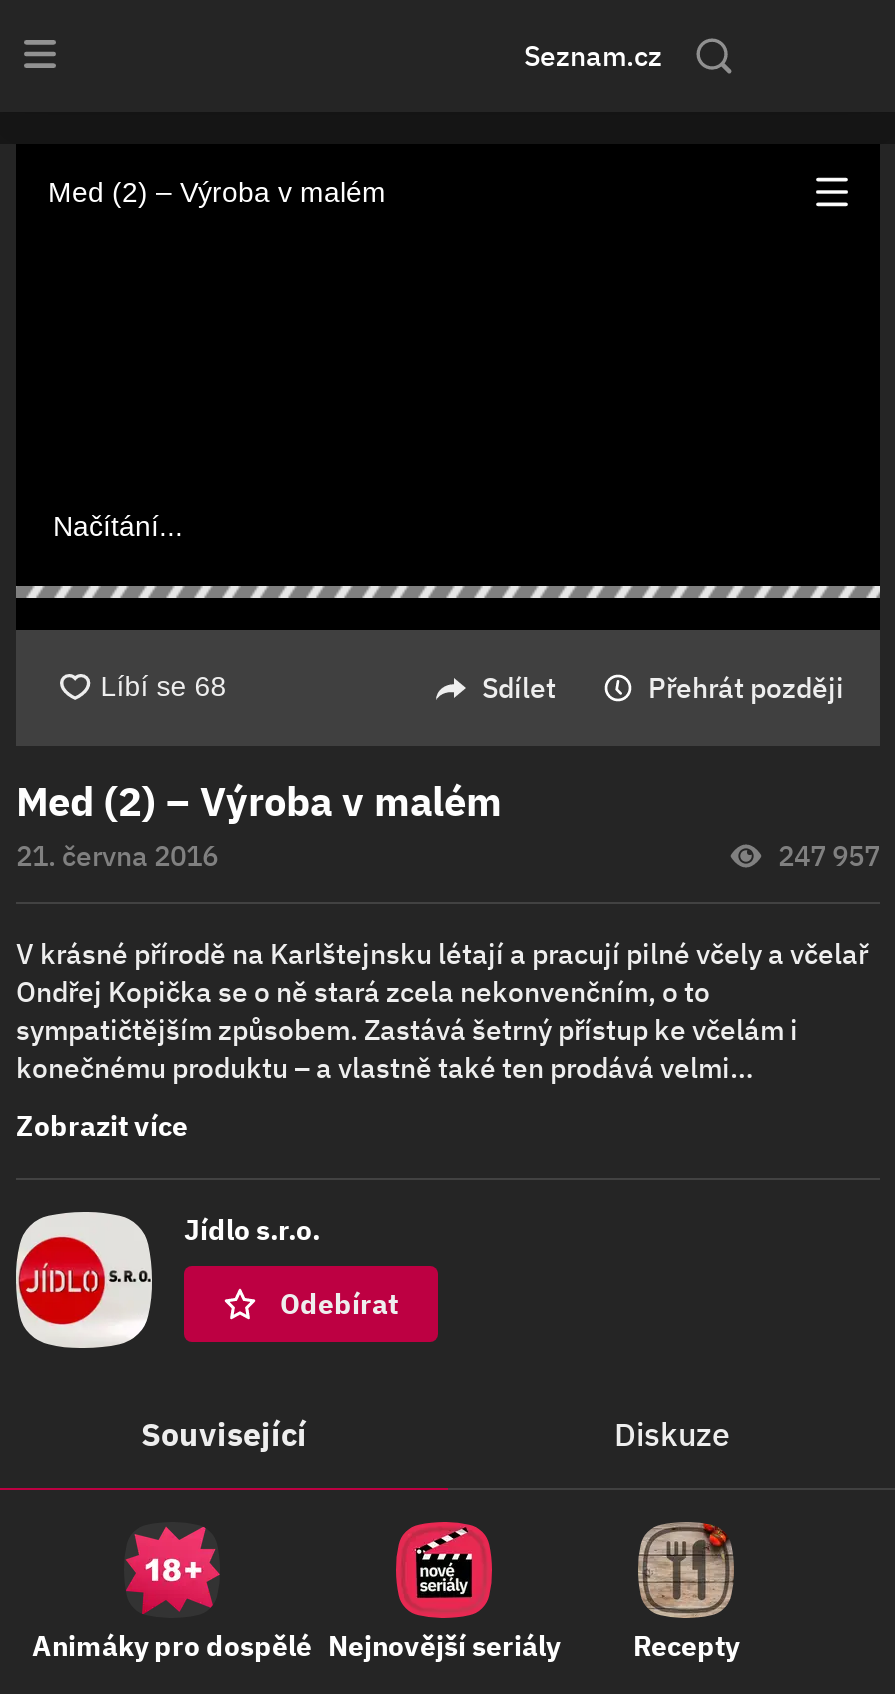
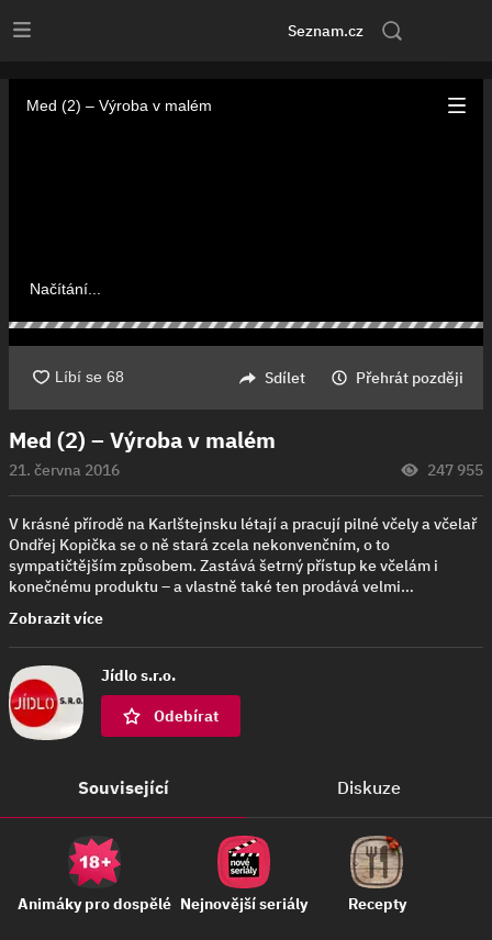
- 247 957
+ 247 955
